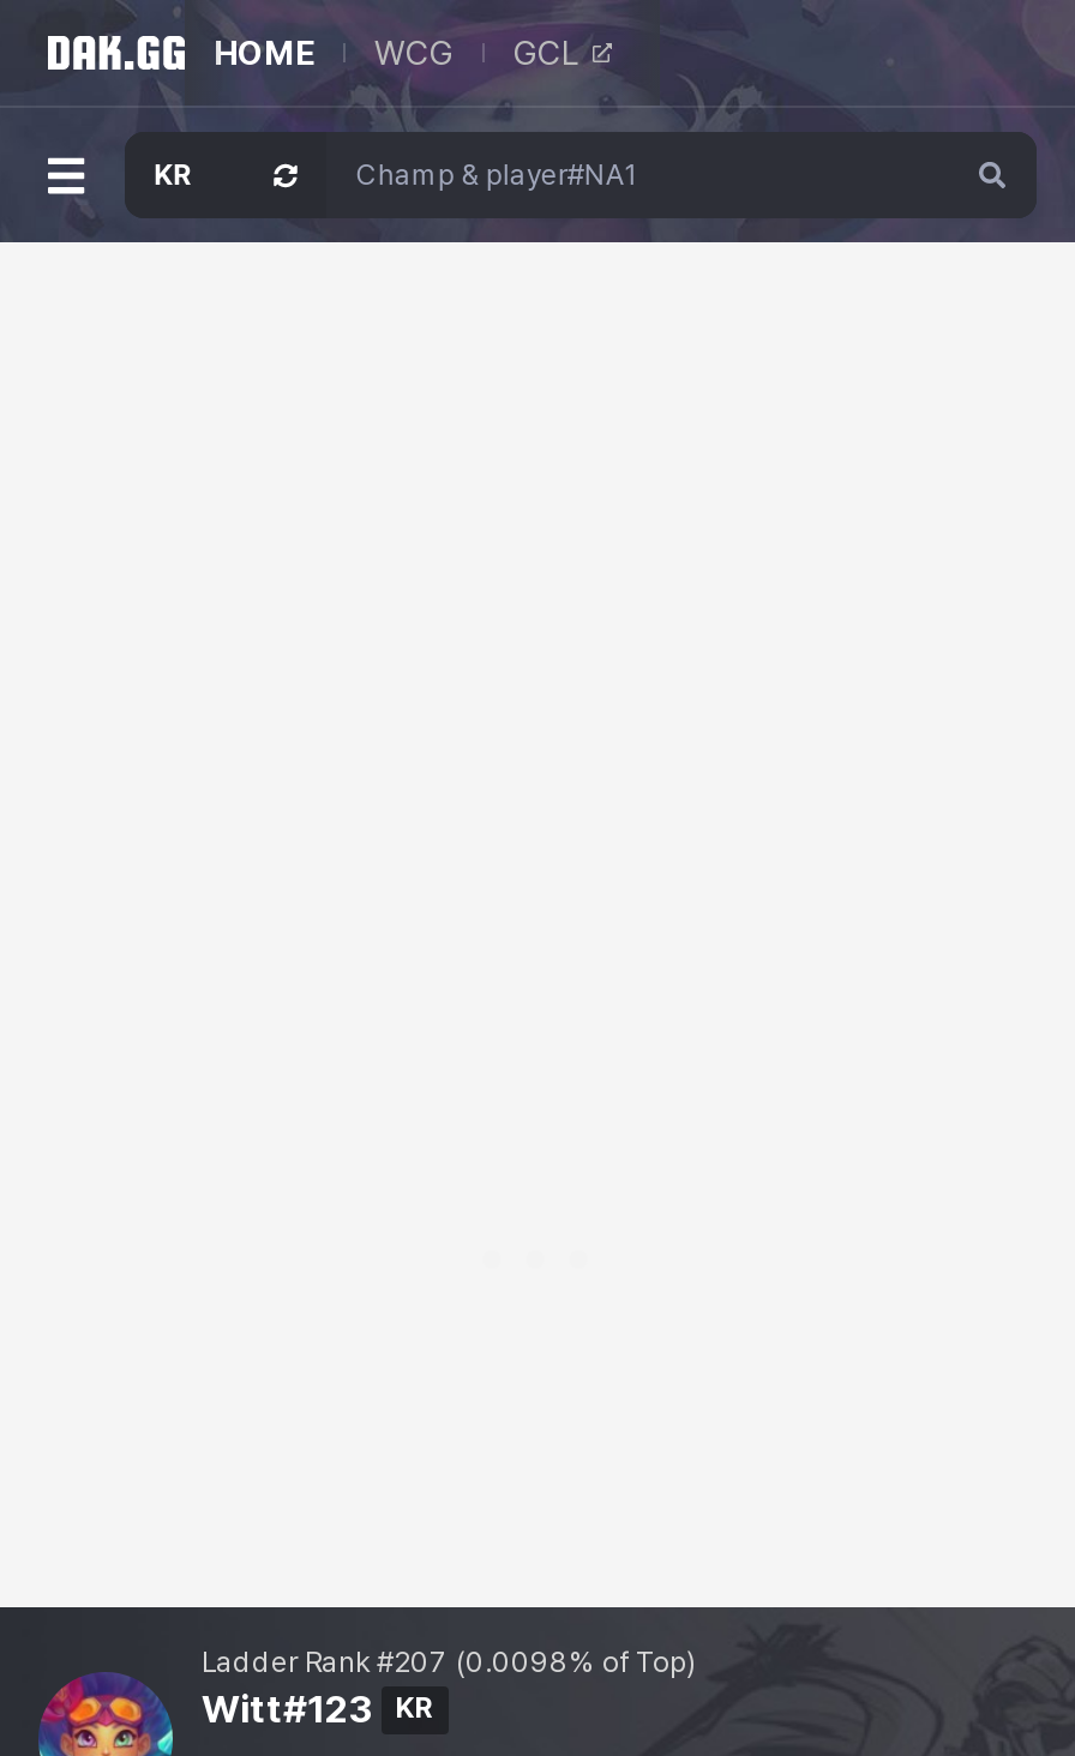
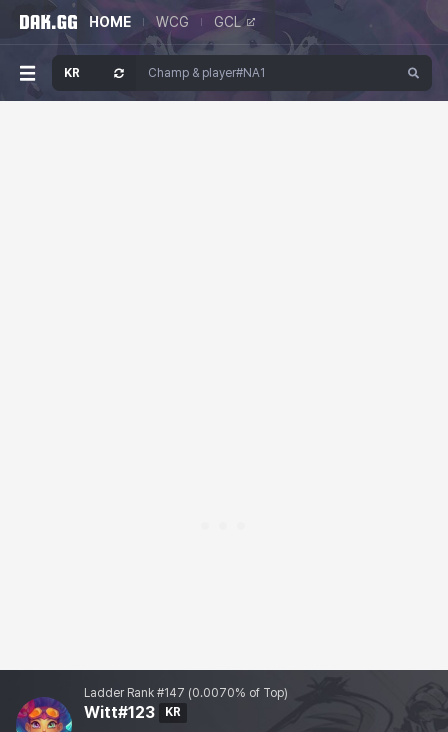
- Ladder Rank #207 (0.0098% of Top)
+ Ladder Rank #147 (0.0070% of Top)
